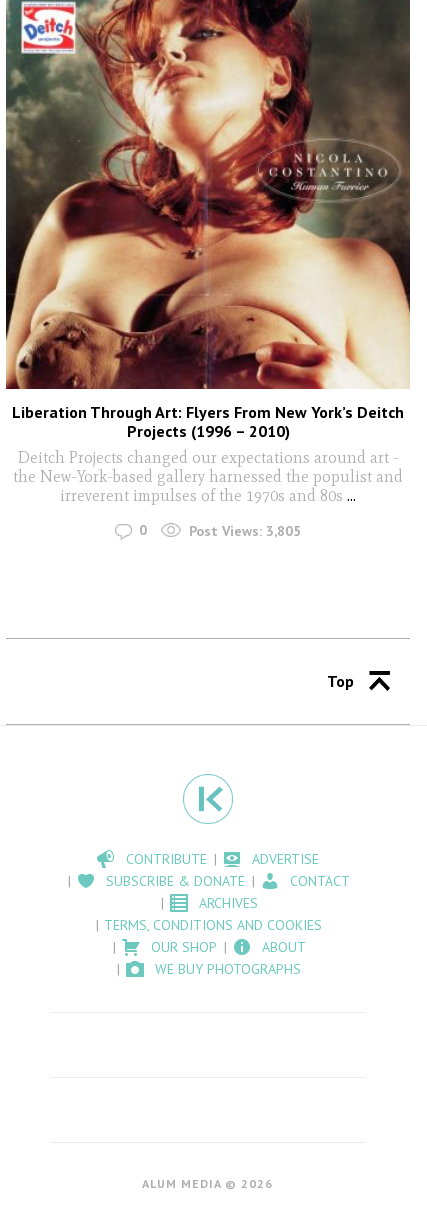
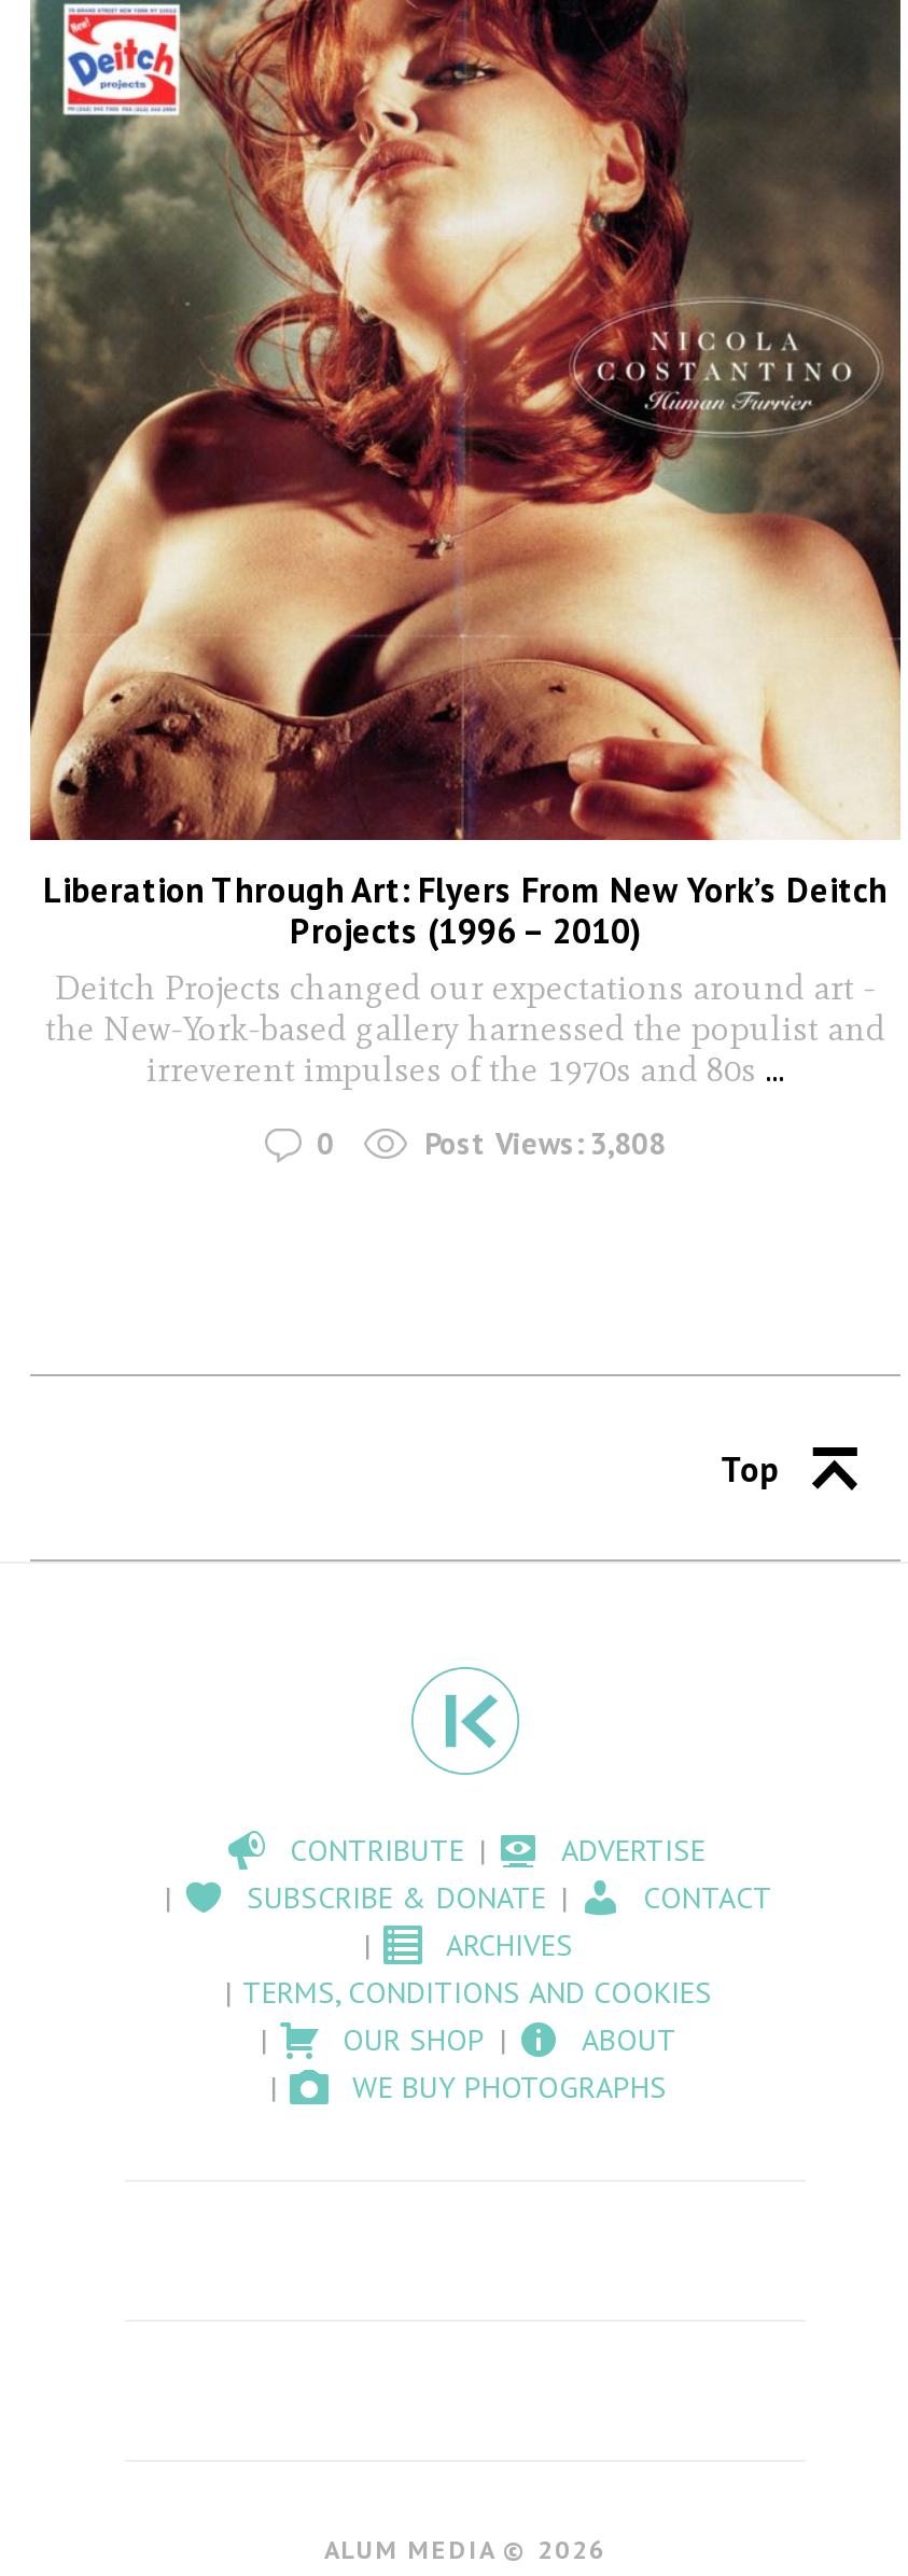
- Post Views: 3,805
+ Post Views: 3,808
